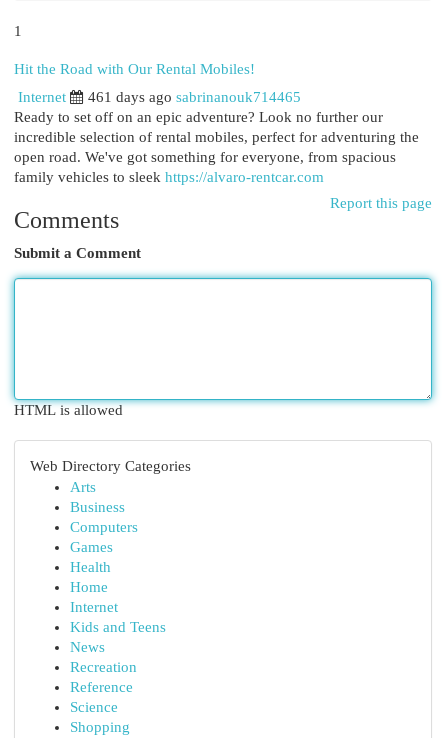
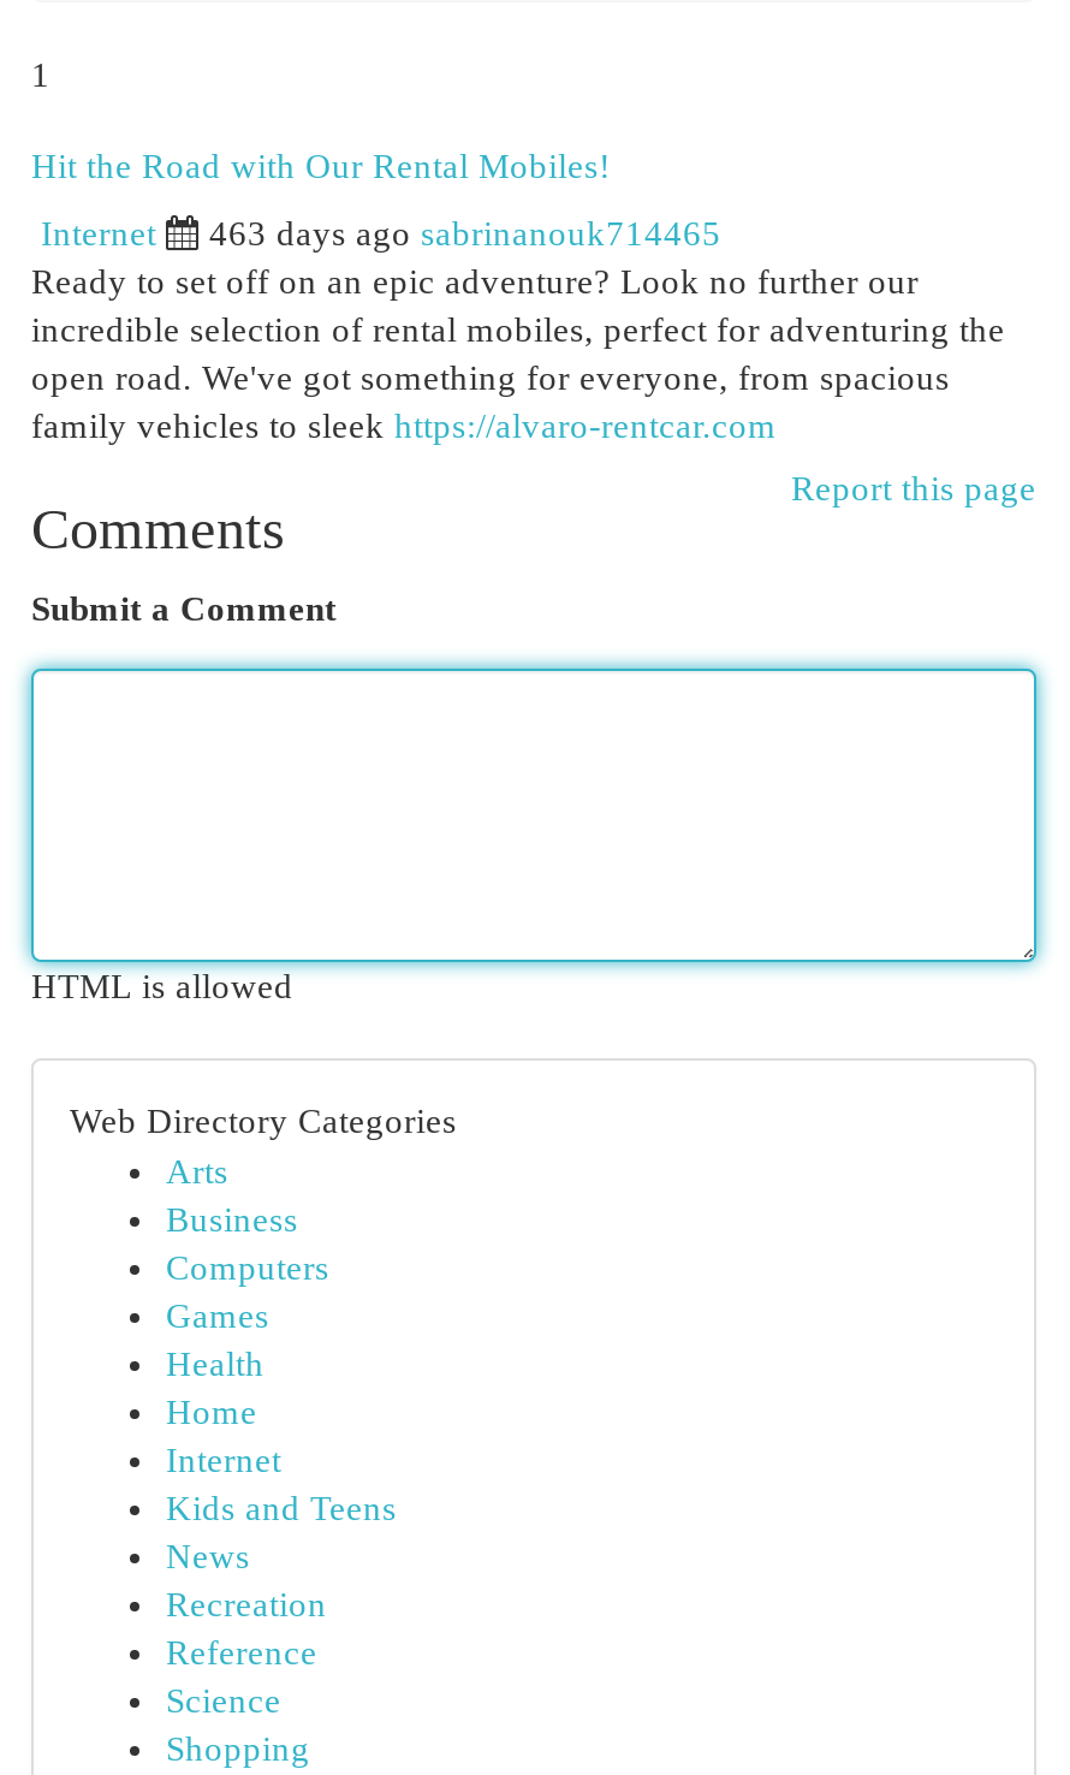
- 461 days ago sabrinanouk714465
+ 463 days ago sabrinanouk714465
